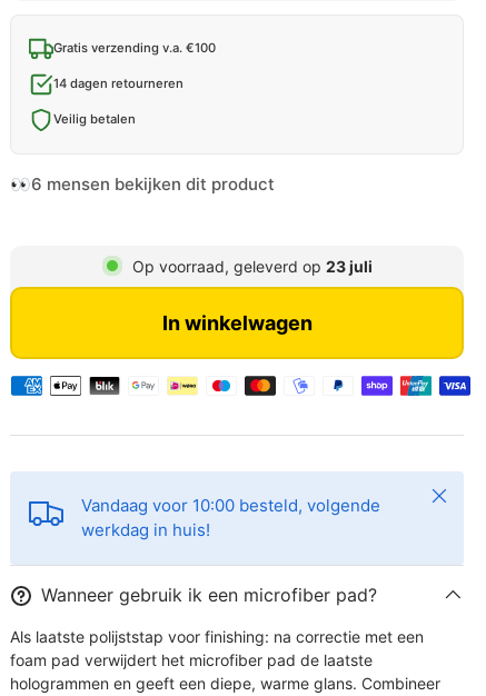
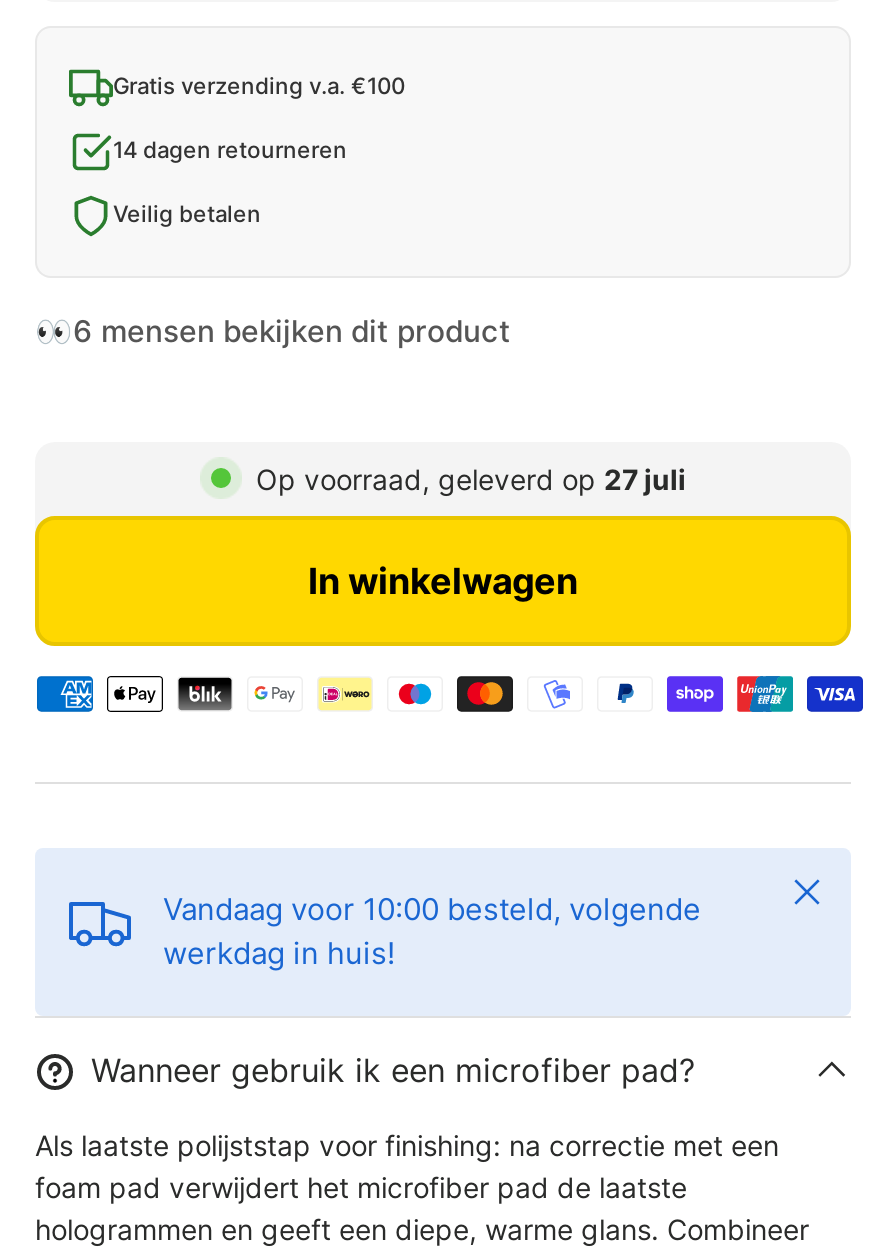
- Op voorraad, geleverd op 23 juli
+ Op voorraad, geleverd op 27 juli
